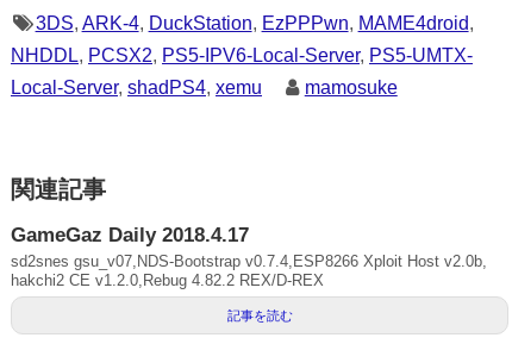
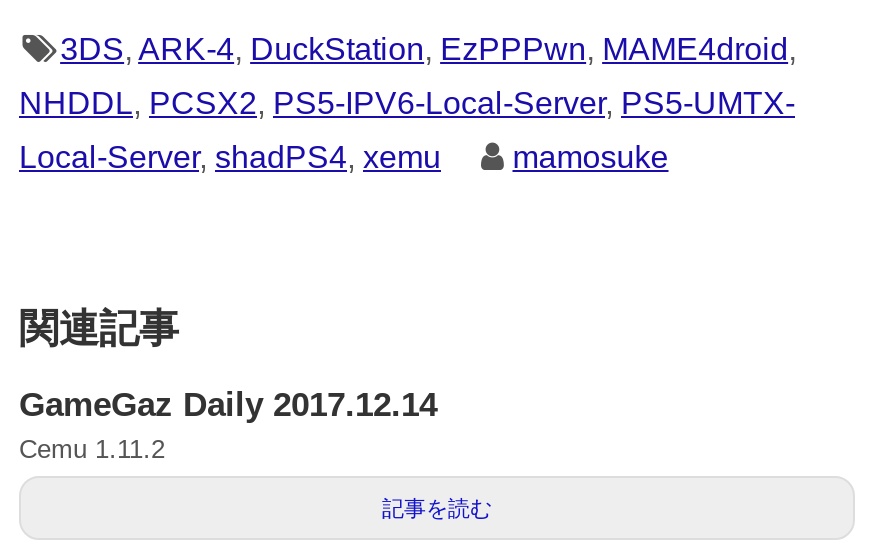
- GameGaz Daily 2018.4.17
- sd2snes gsu_v07,NDS-Bootstrap v0.7.4,ESP8266 Xploit Host v2.0b,
- hakchi2 CE v1.2.0,Rebug 4.82.2 REX/D-REX
+ GameGaz Daily 2017.12.14
+ Cemu 1.11.2
